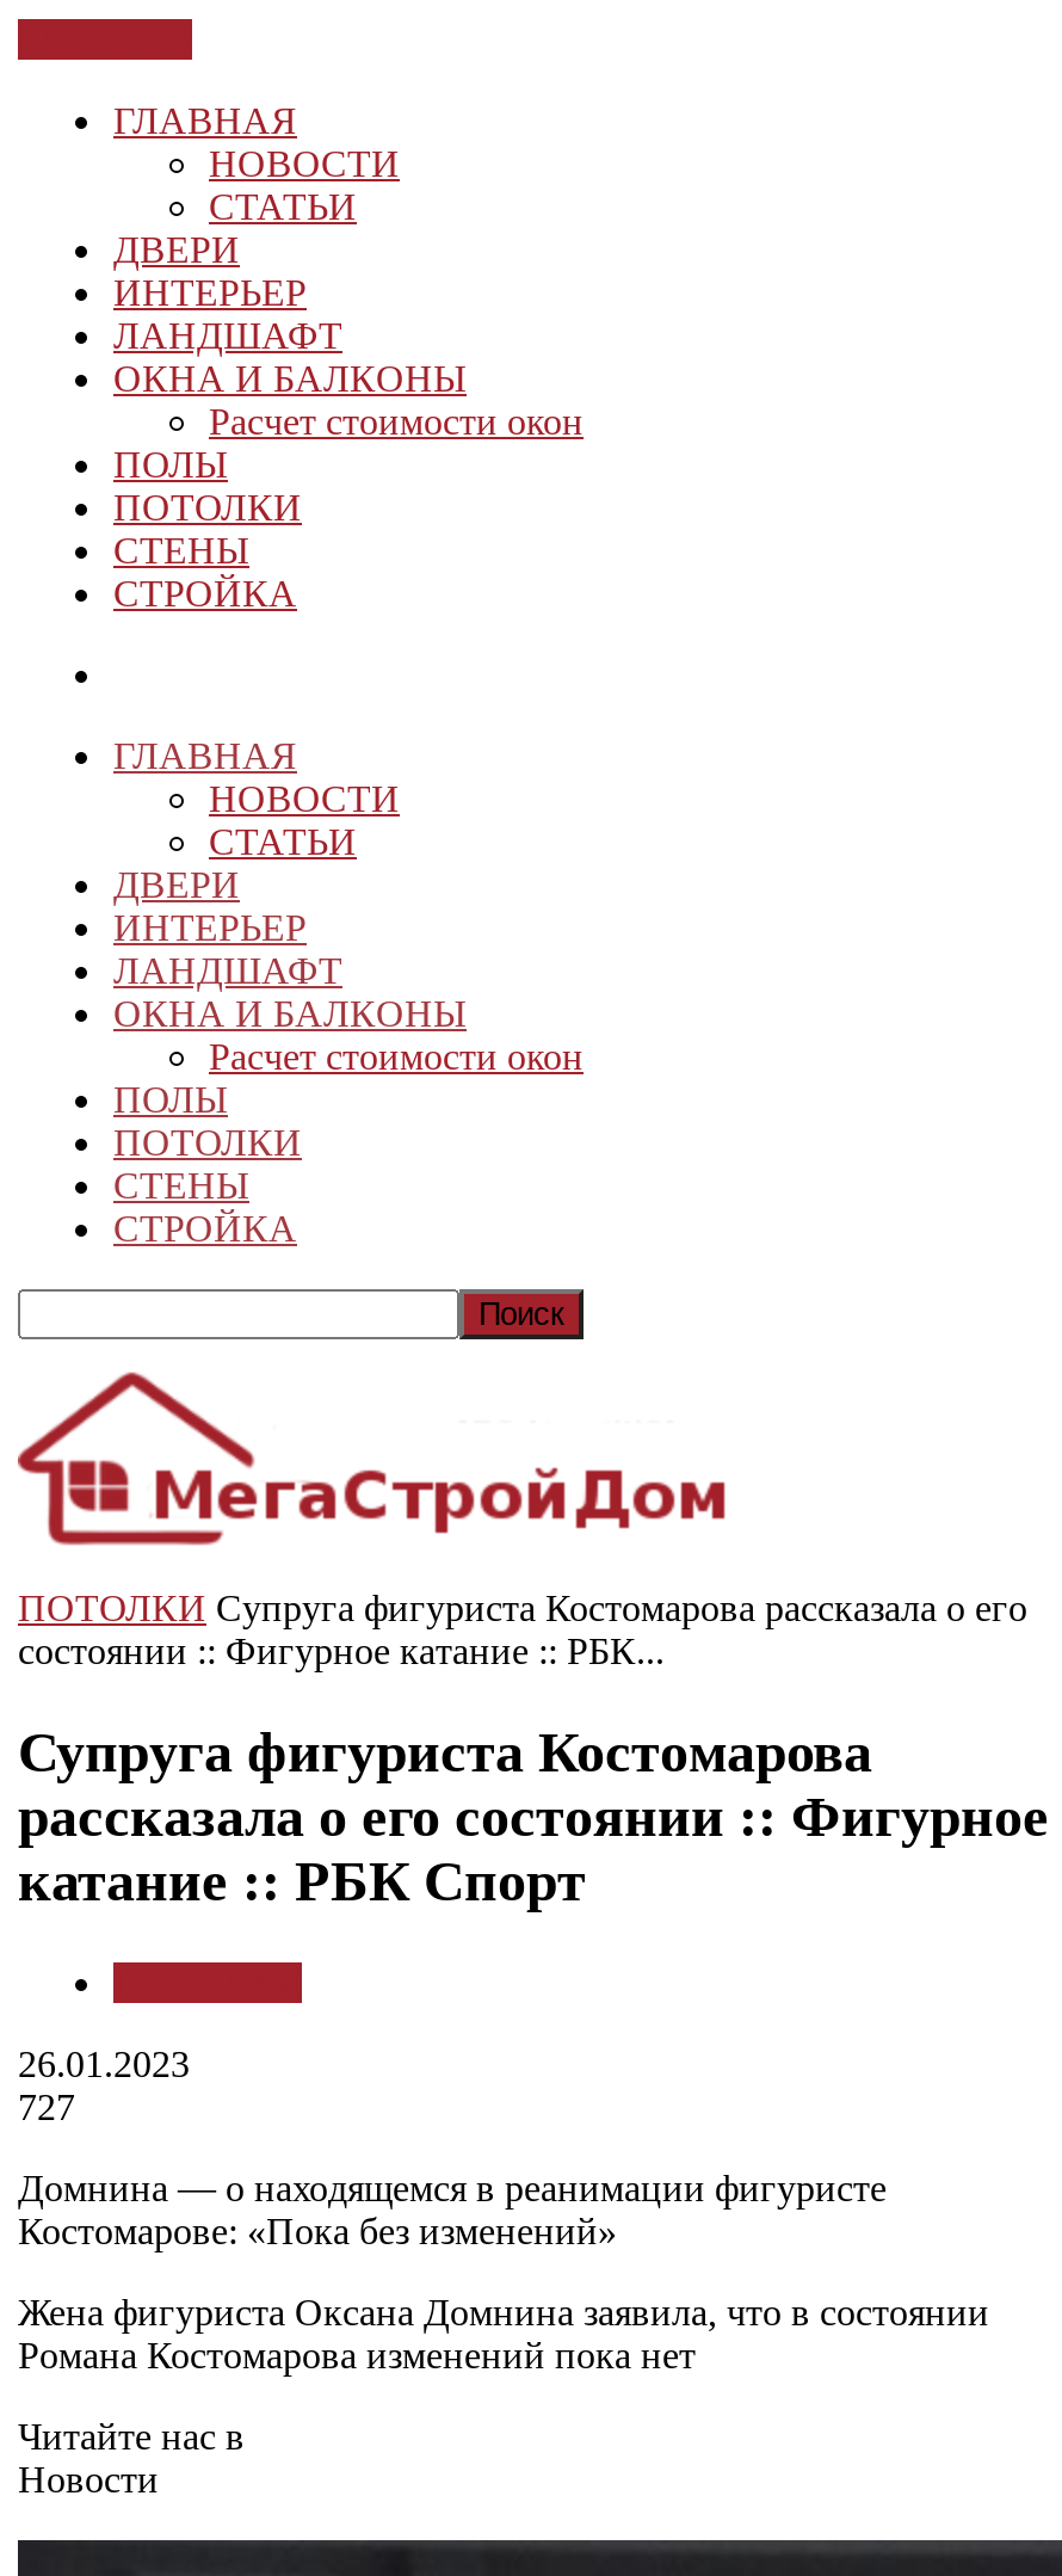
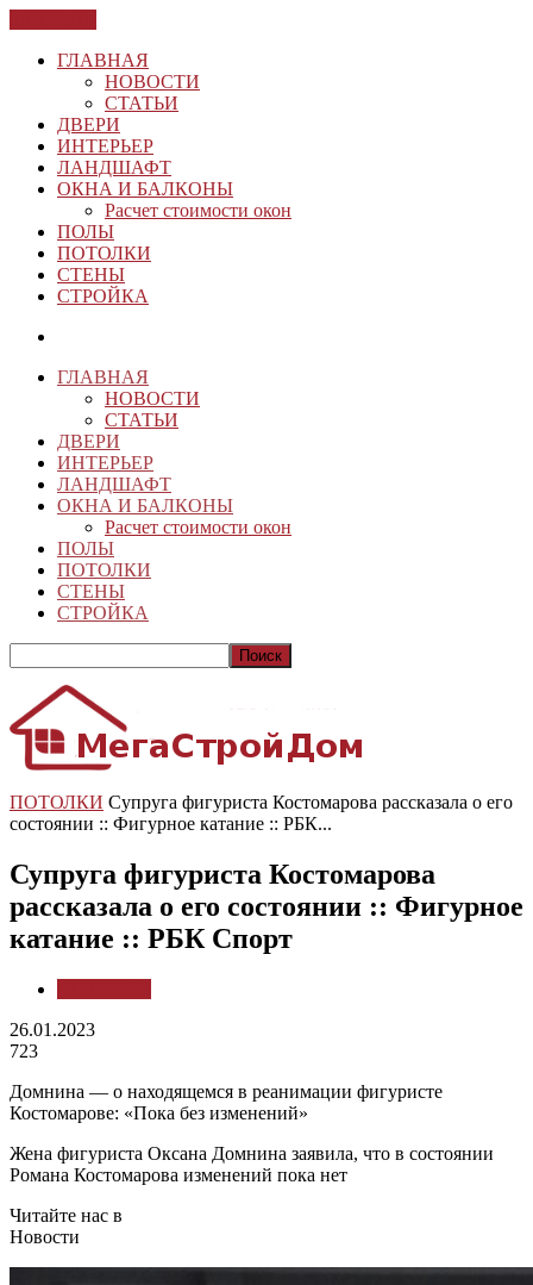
- 727
+ 723
